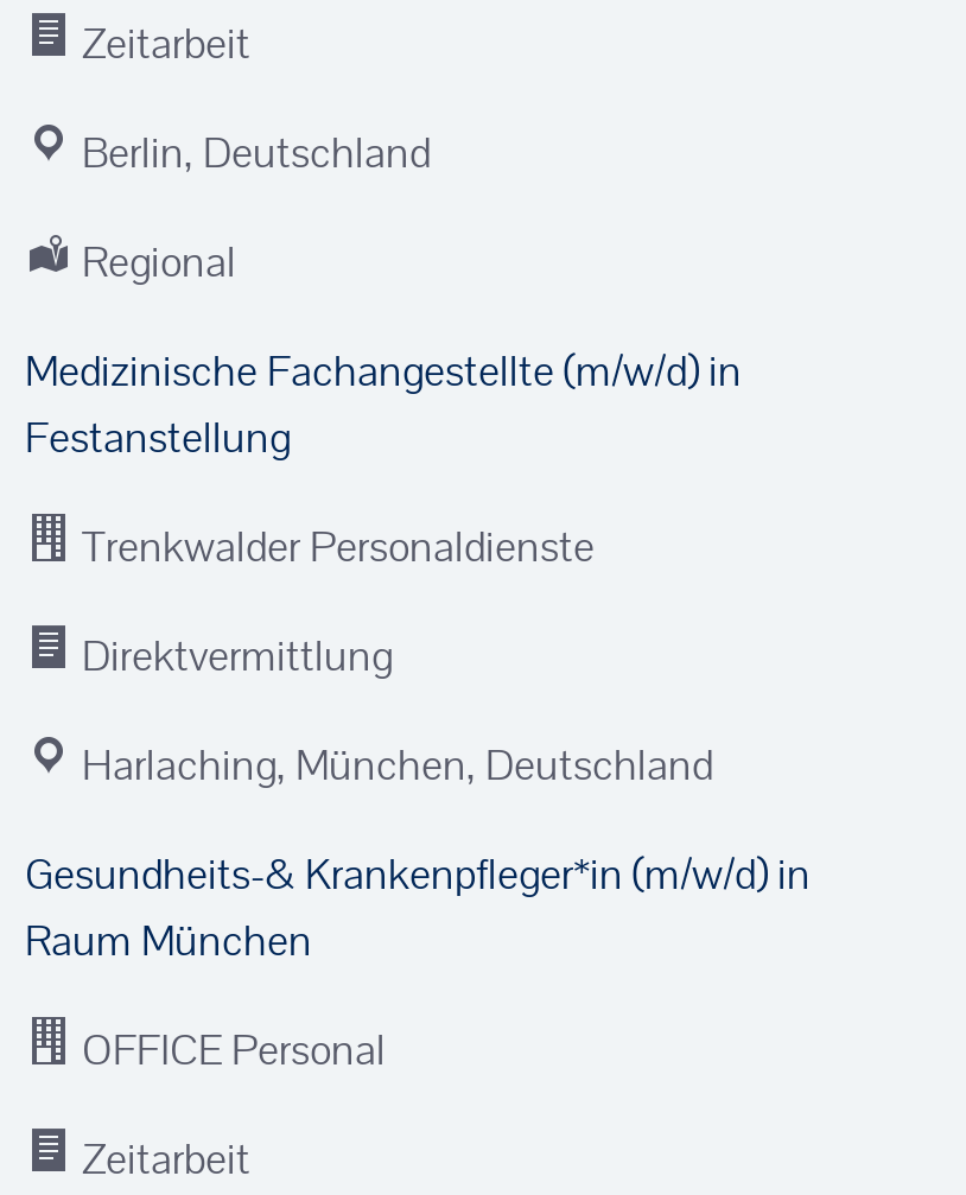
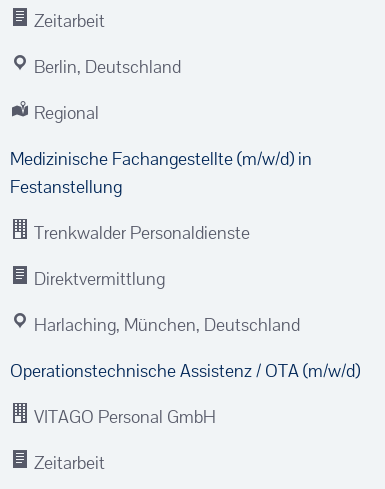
- Gesundheits-& Krankenpfleger*in (m/w/d) in
- Raum München
+ Operationstechnische Assistenz / OTA (m/w/d)

- OFFICE Personal
+ VITAGO Personal GmbH
